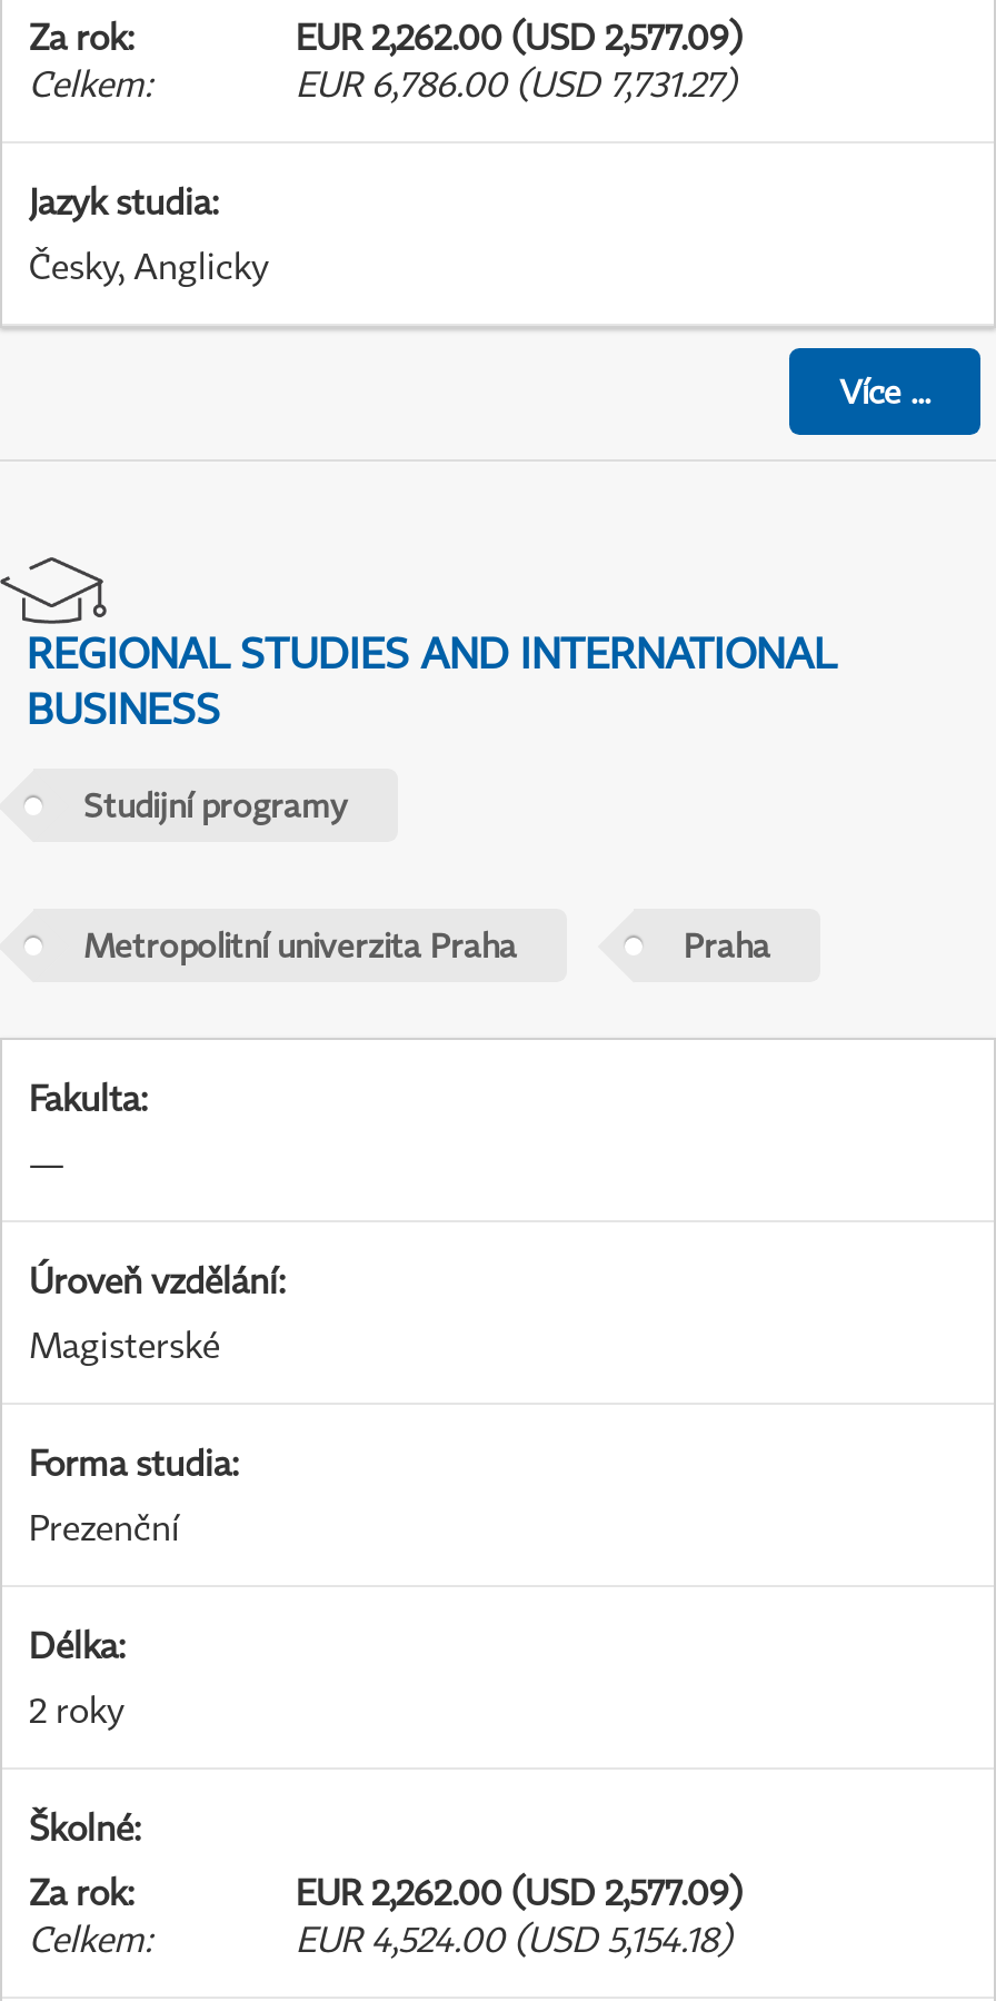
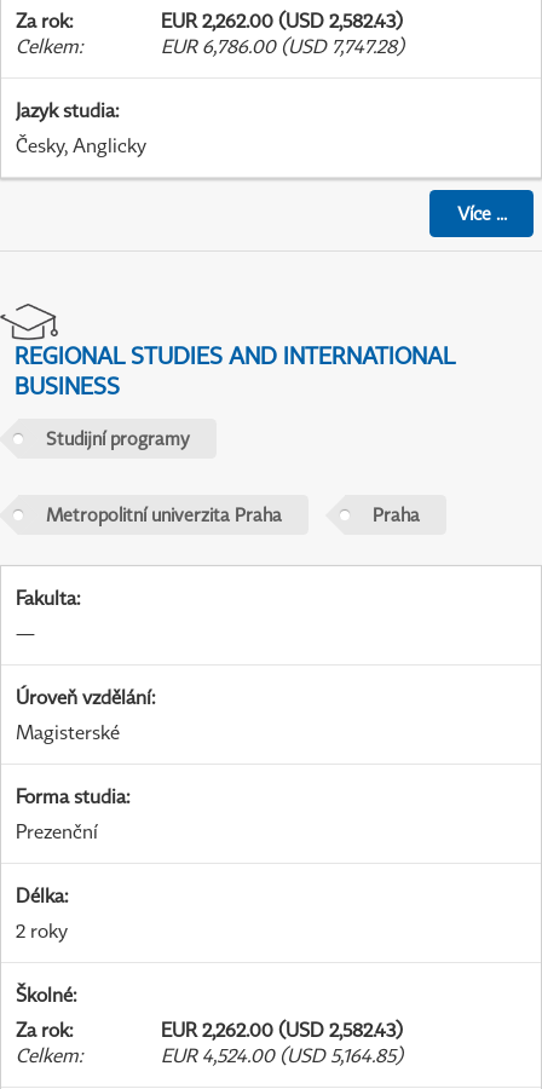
- EUR 2,262.00 (USD 2,577.09)
+ EUR 2,262.00 (USD 2,582.43)

- EUR 6,786.00 (USD 7,731.27)
+ EUR 6,786.00 (USD 7,747.28)

- EUR 2,262.00 (USD 2,577.09)
+ EUR 2,262.00 (USD 2,582.43)

- EUR 4,524.00 (USD 5,154.18)
+ EUR 4,524.00 (USD 5,164.85)
